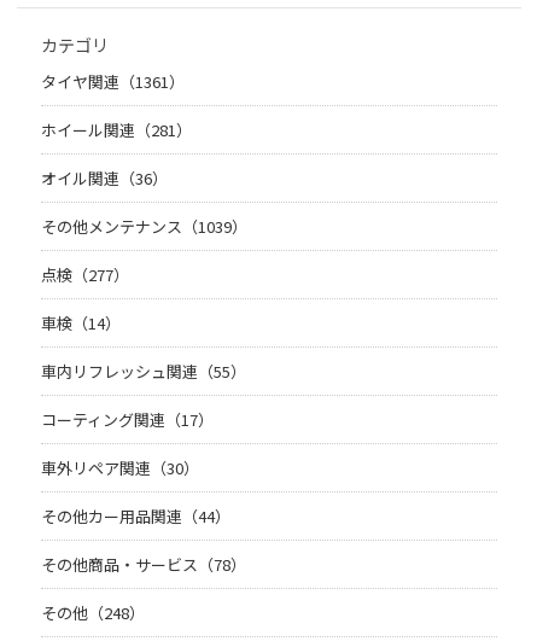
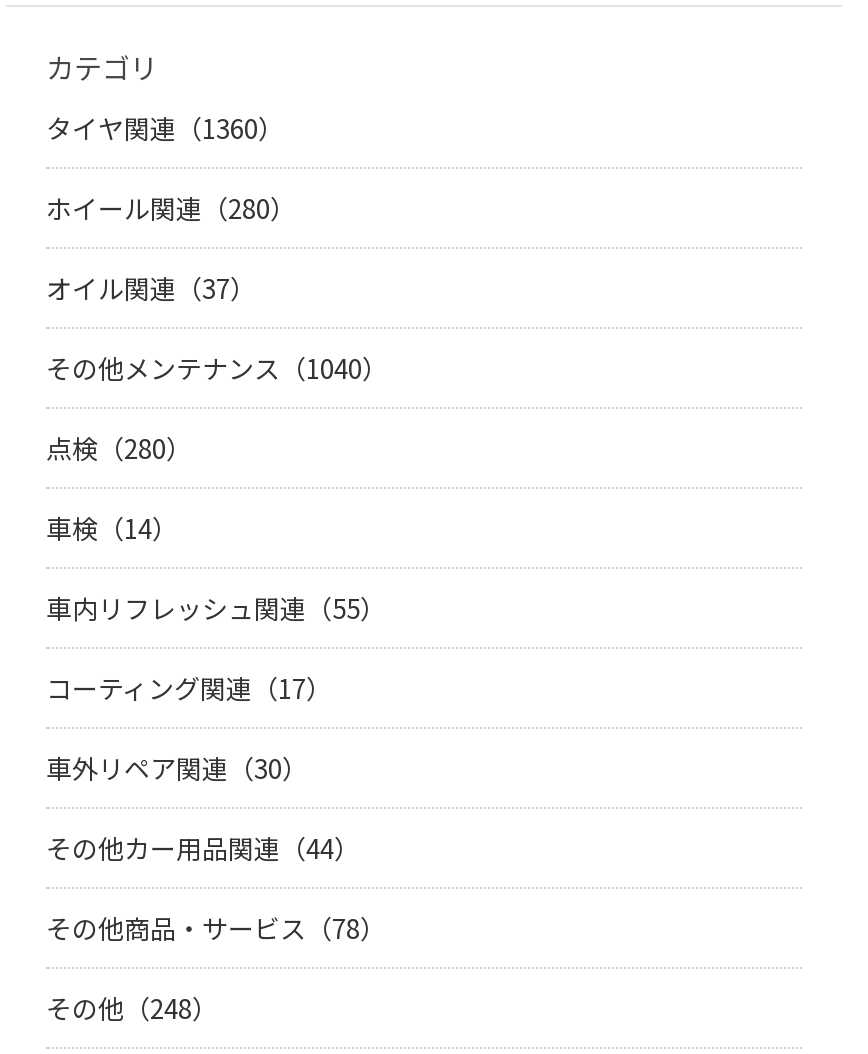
- タイヤ関連（1361）
+ タイヤ関連（1360）

- ホイール関連（281）
+ ホイール関連（280）

- オイル関連（36）
+ オイル関連（37）

- その他メンテナンス（1039）
+ その他メンテナンス（1040）

- 点検（277）
+ 点検（280）
